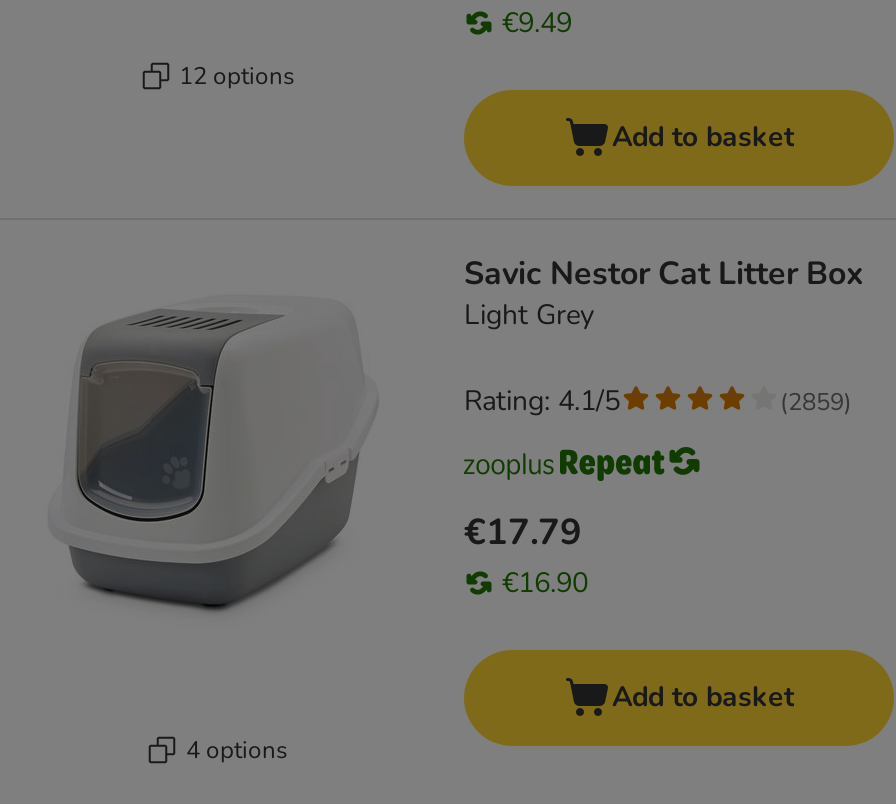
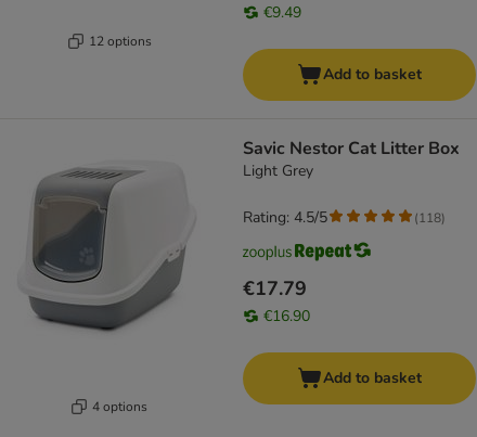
- Rating: 4.1/5
+ Rating: 4.5/5

- (2859)
+ (118)
